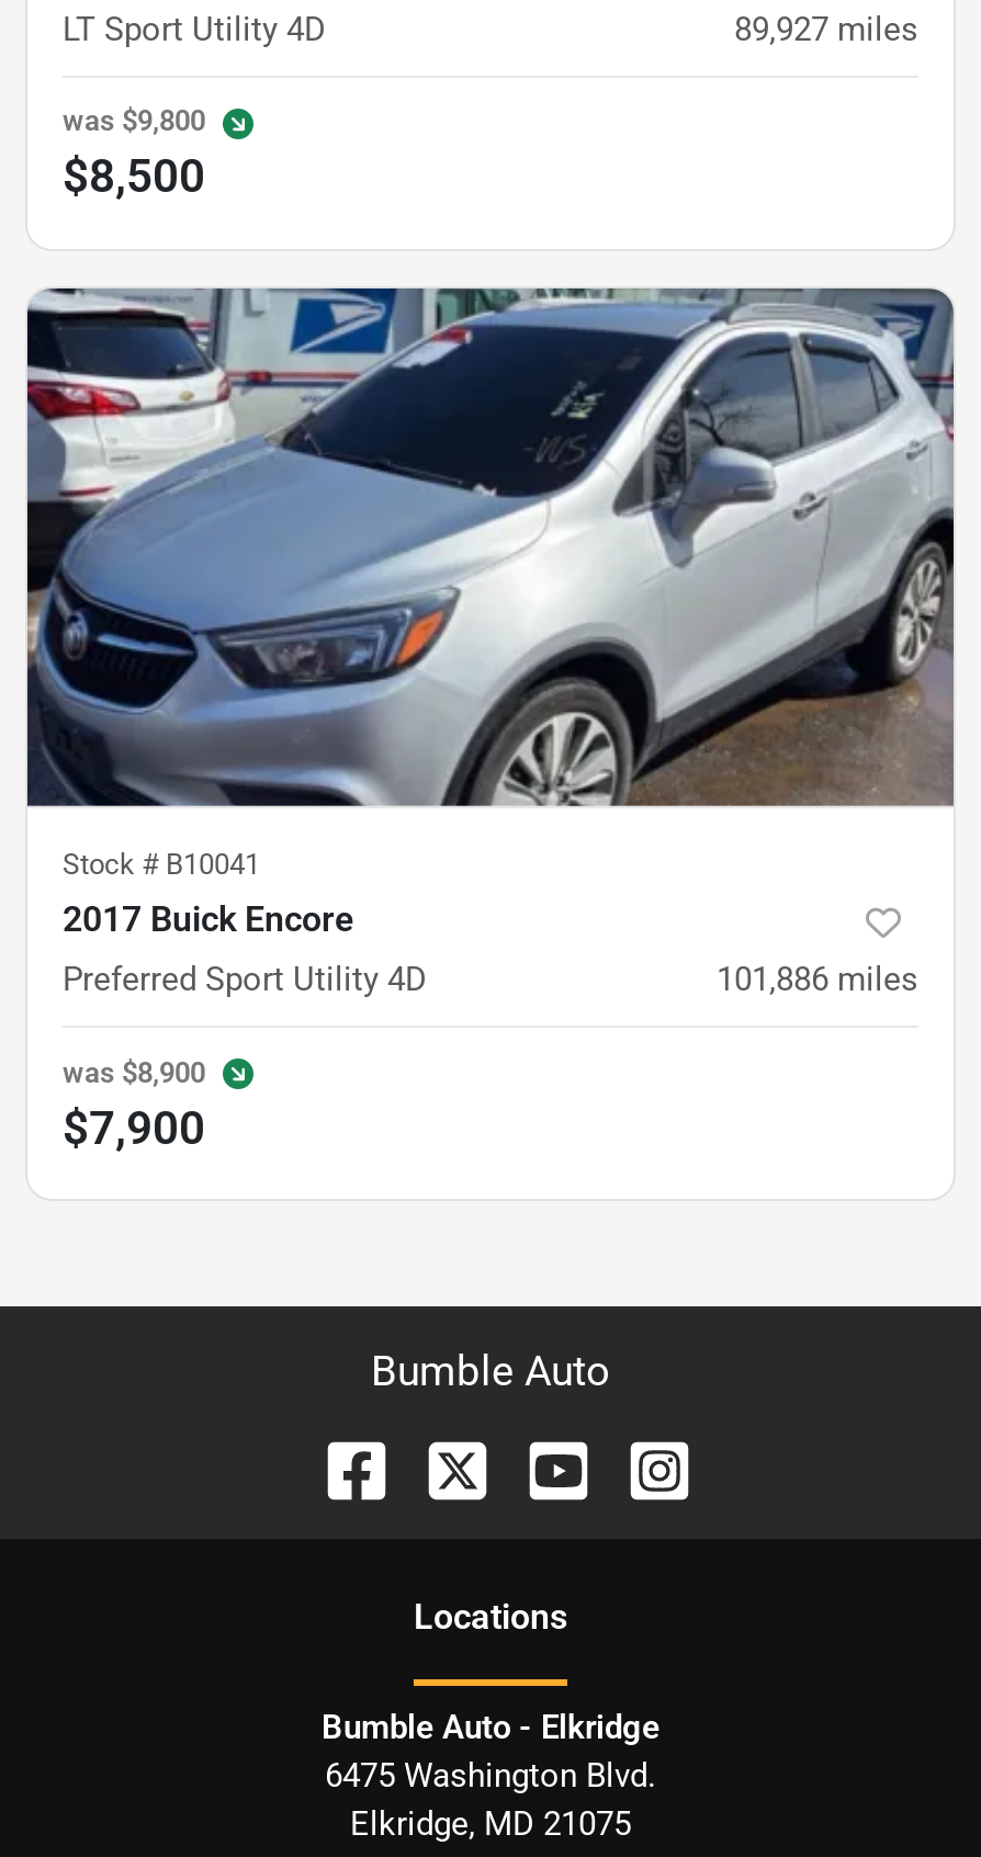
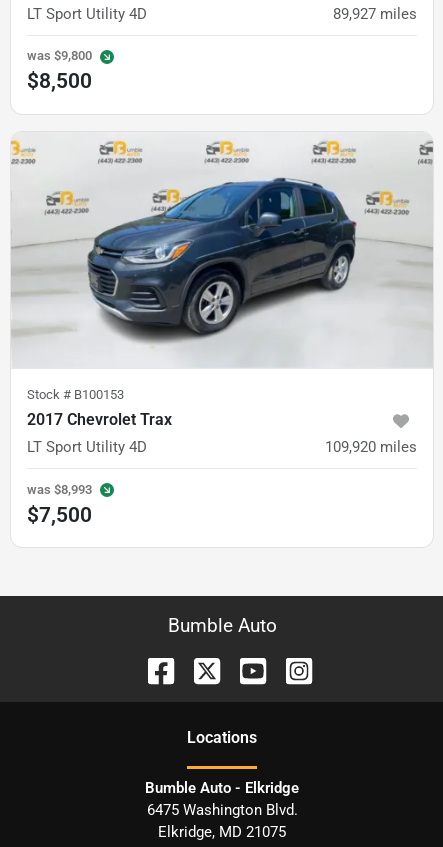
- [image]
- Stock #B10041
- 2017 Buick Encore
+ [image]
+ Stock #B100153
+ 2017 Chevrolet Trax

- Preferred Sport Utility 4D
- 101,886 miles
+ LT Sport Utility 4D
+ 109,920 miles

- was $8,900
- $7,900
+ was $8,993
+ $7,500
